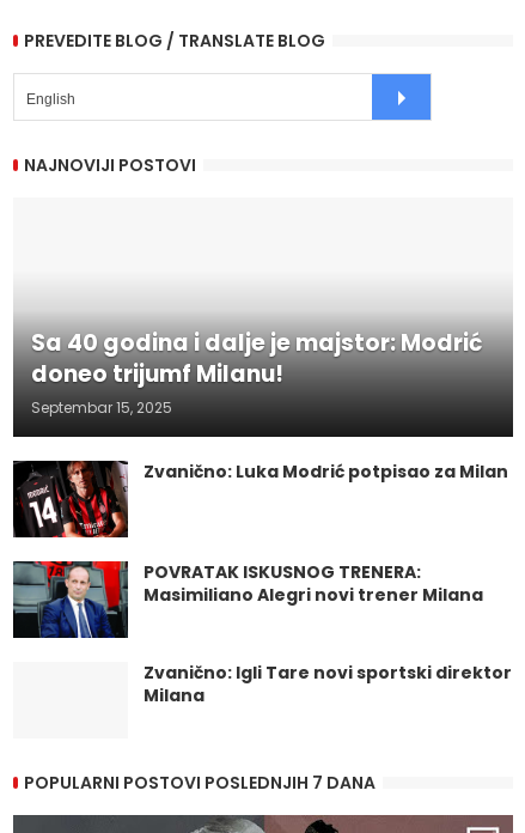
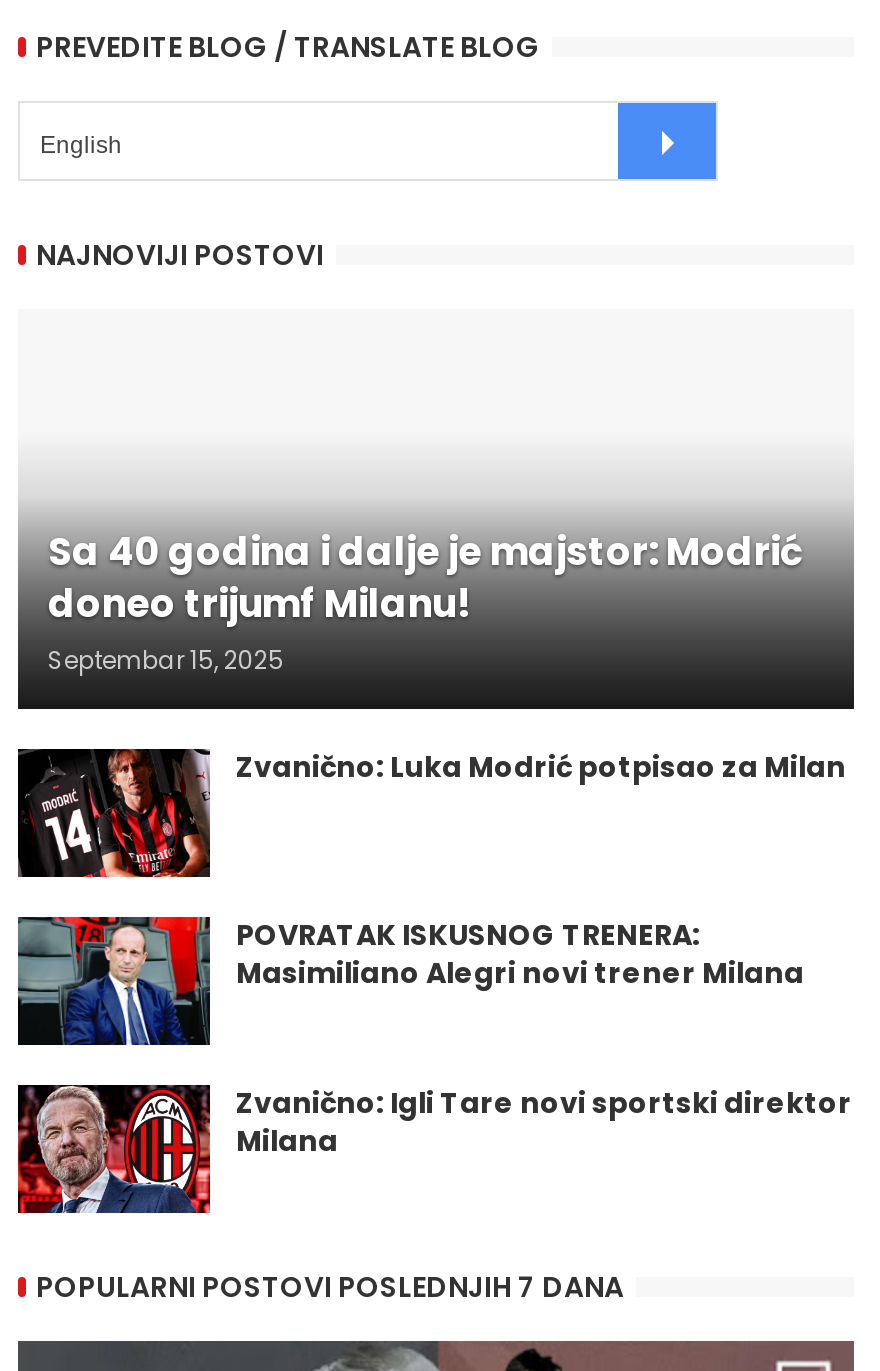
+ [image]
